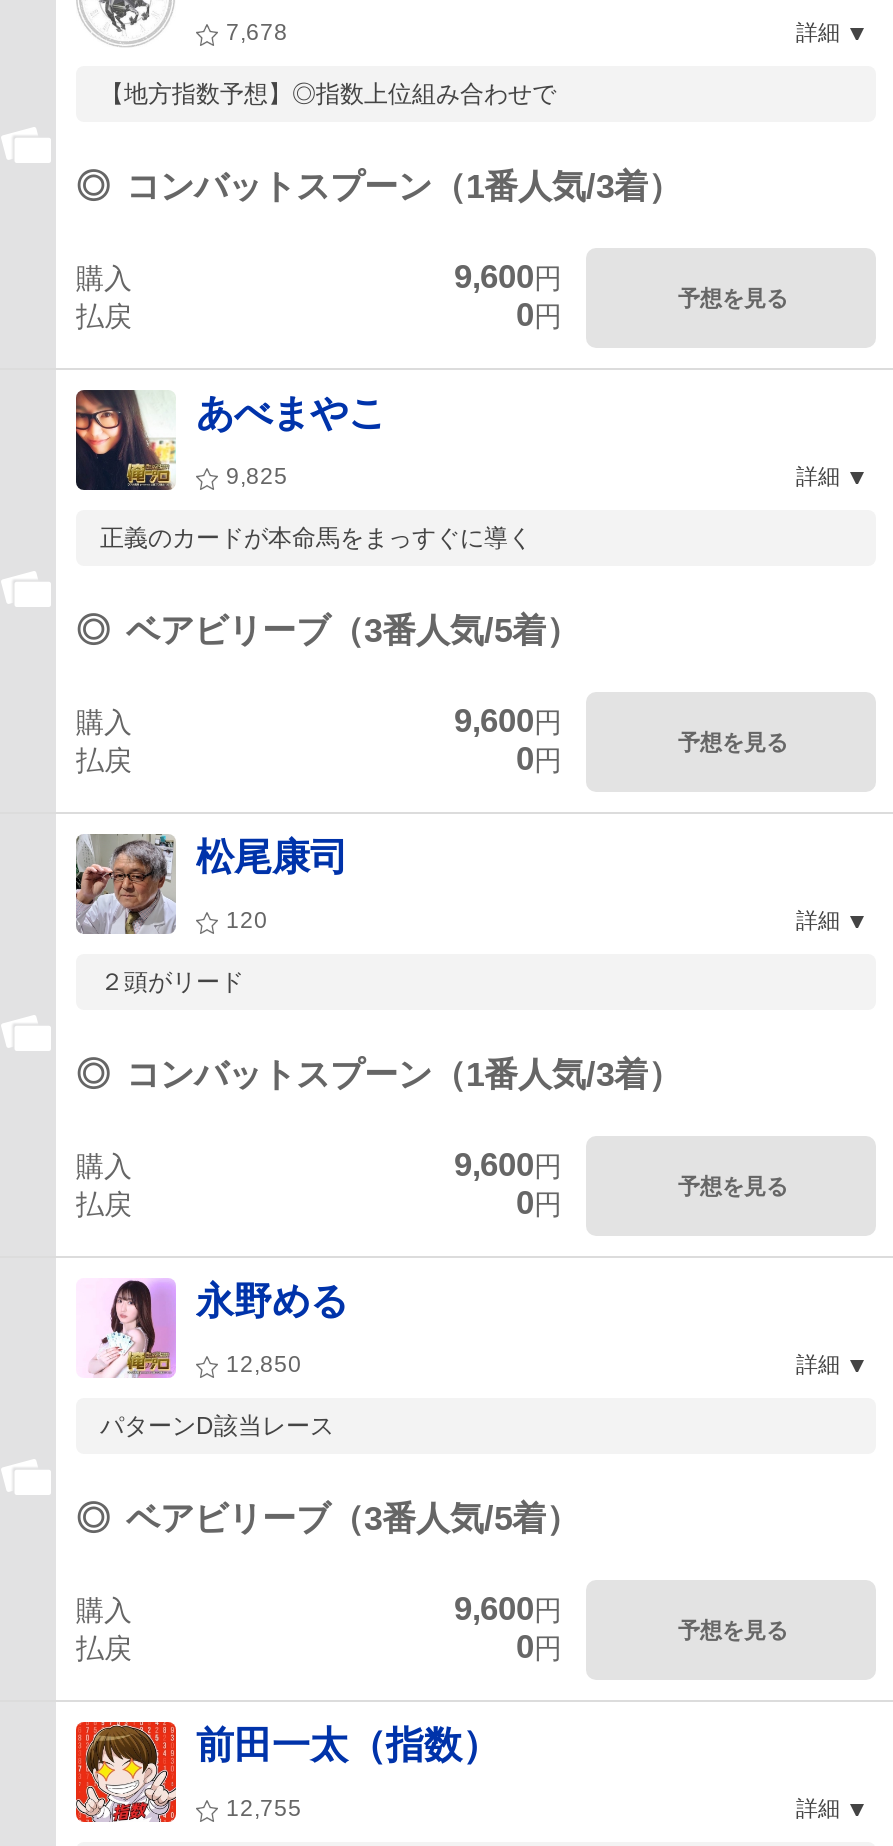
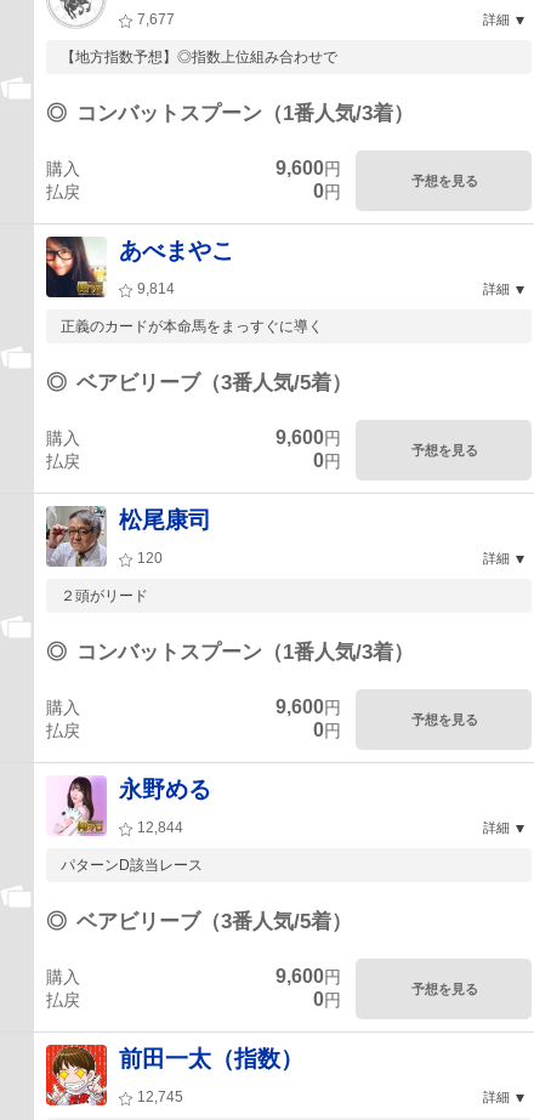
- 7,678
+ 7,677

- 9,825
+ 9,814

- 12,850
+ 12,844

- 12,755
+ 12,745
